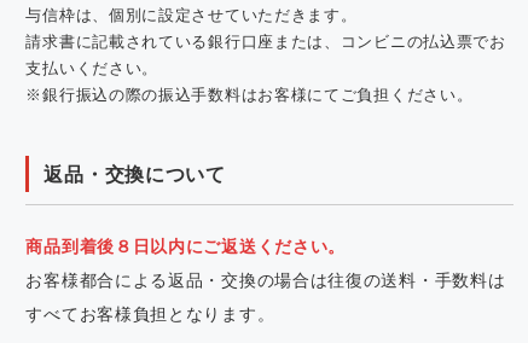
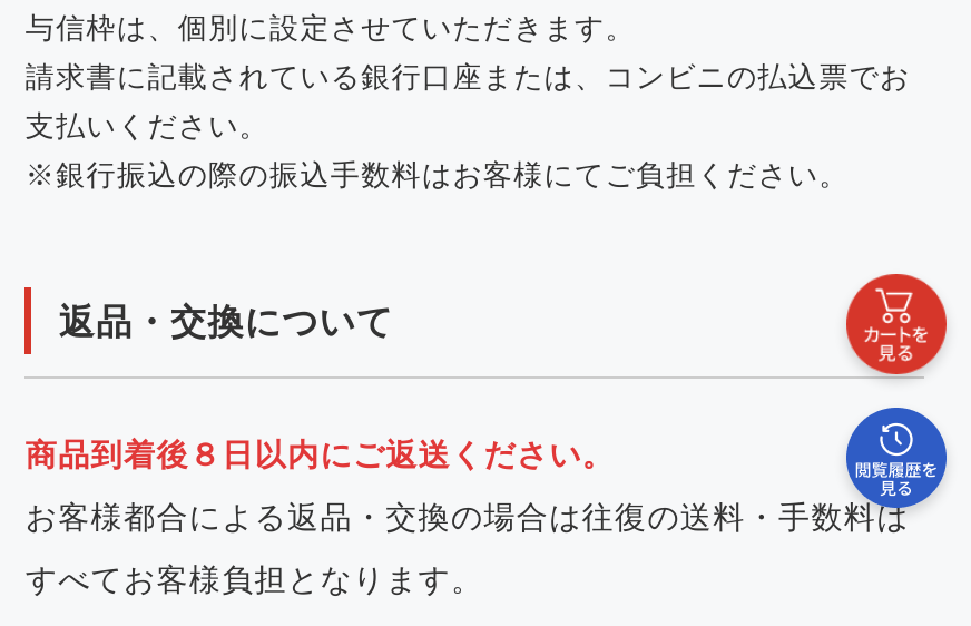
+ [image]

+ [image]
